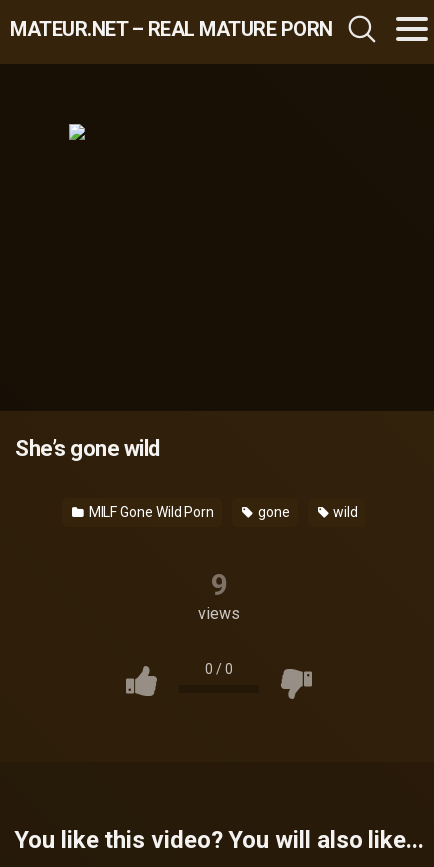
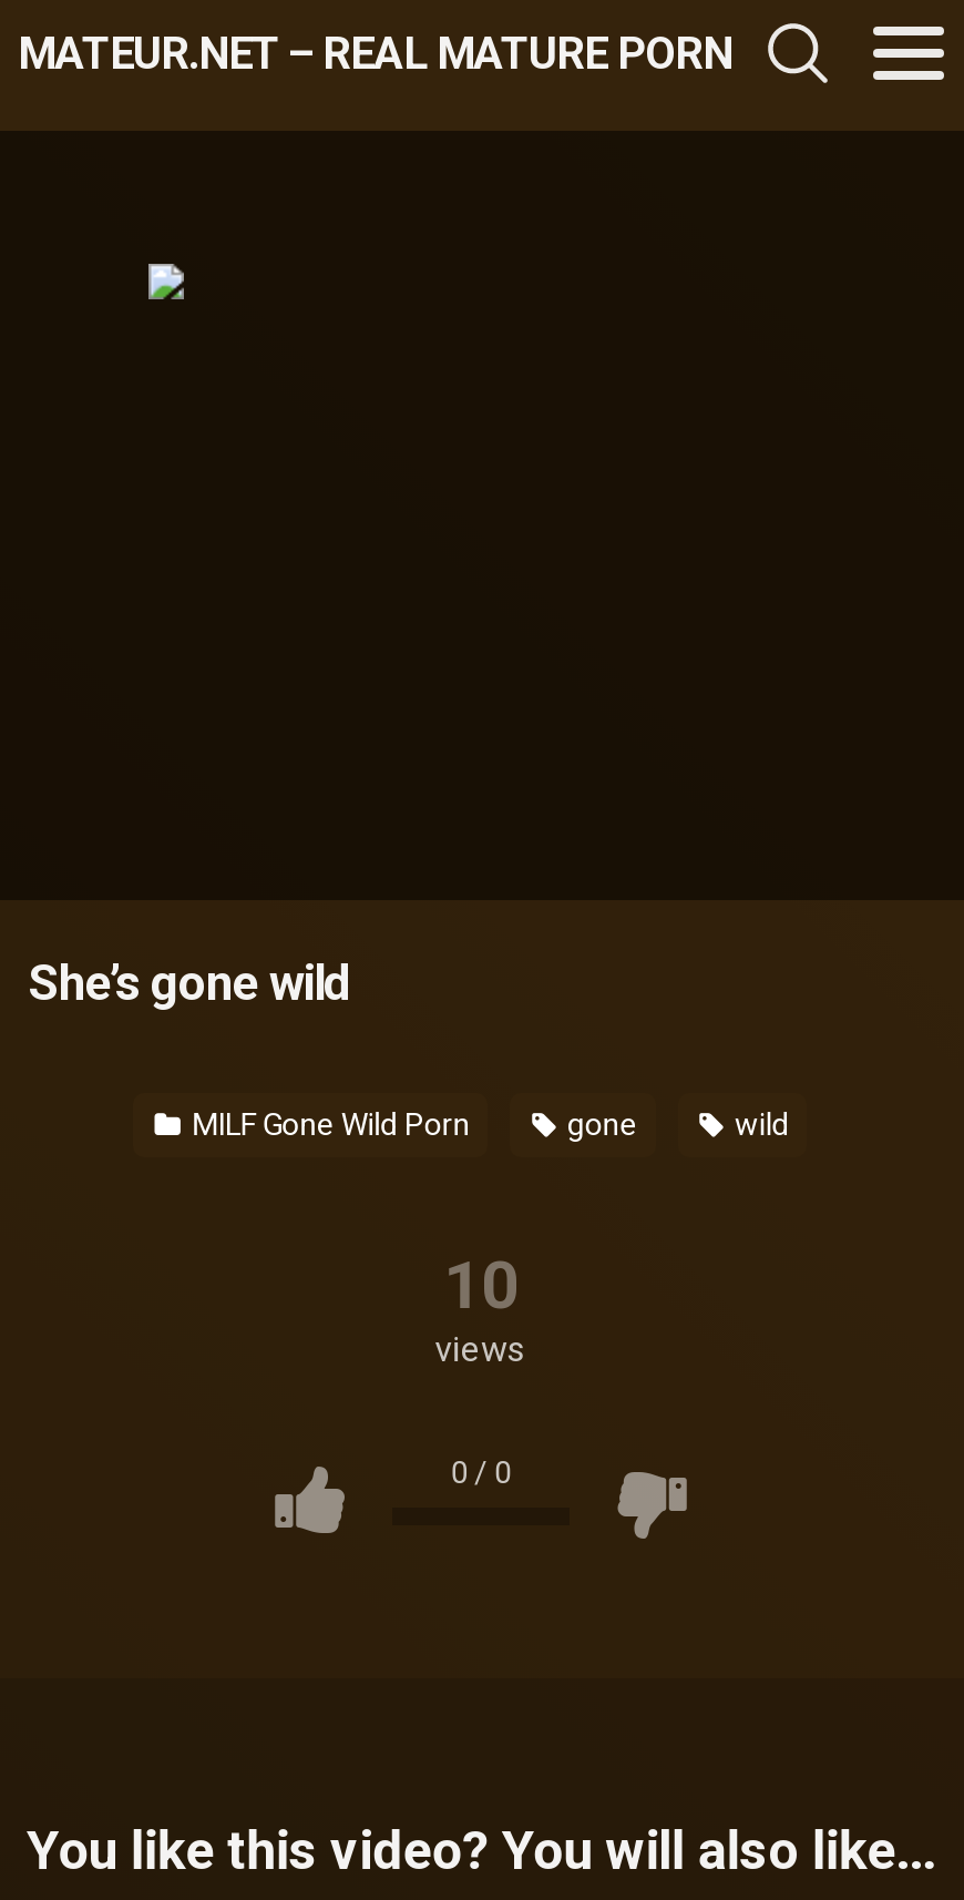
- 9
+ 10
